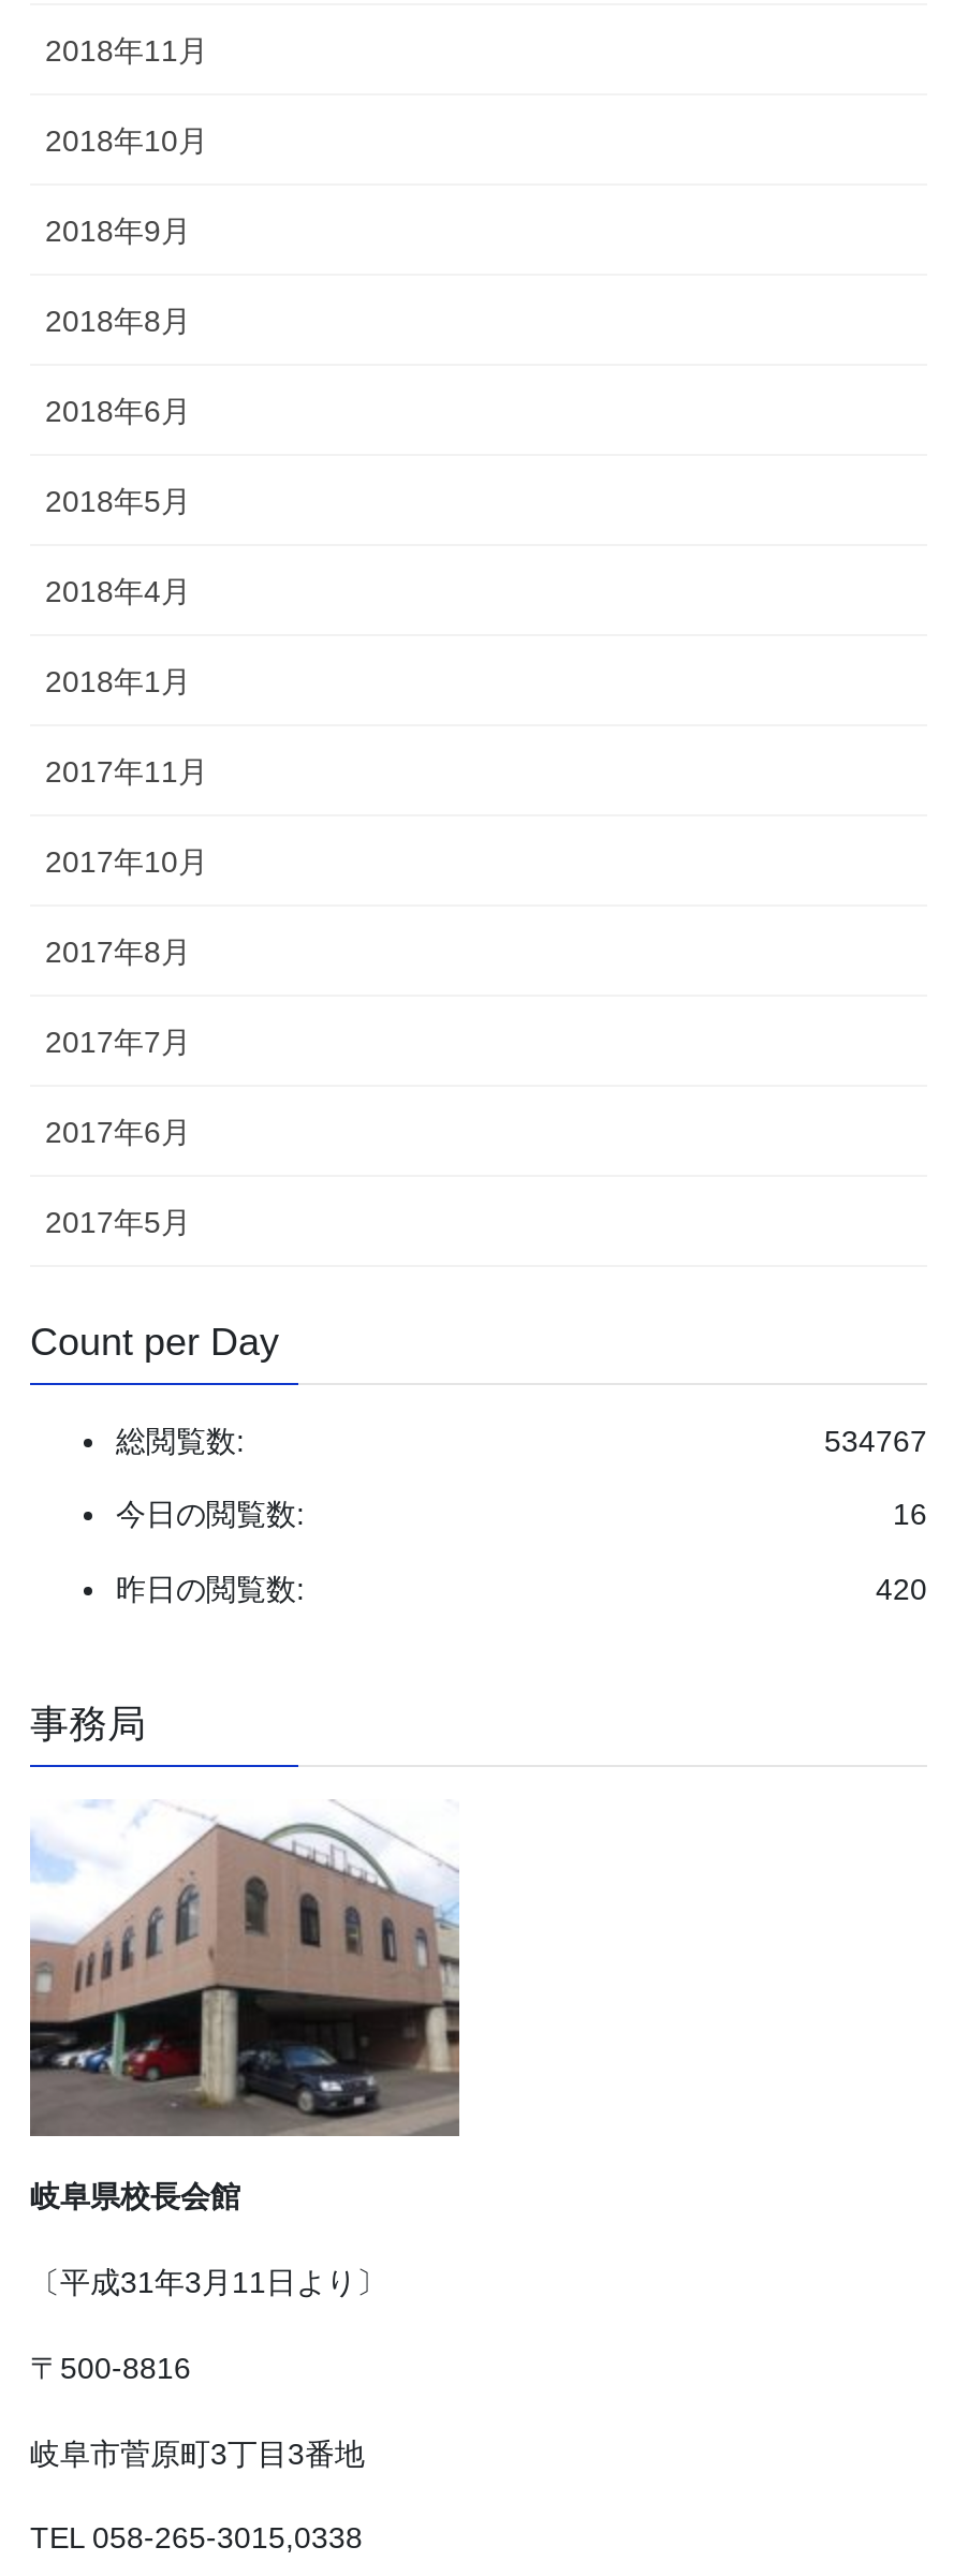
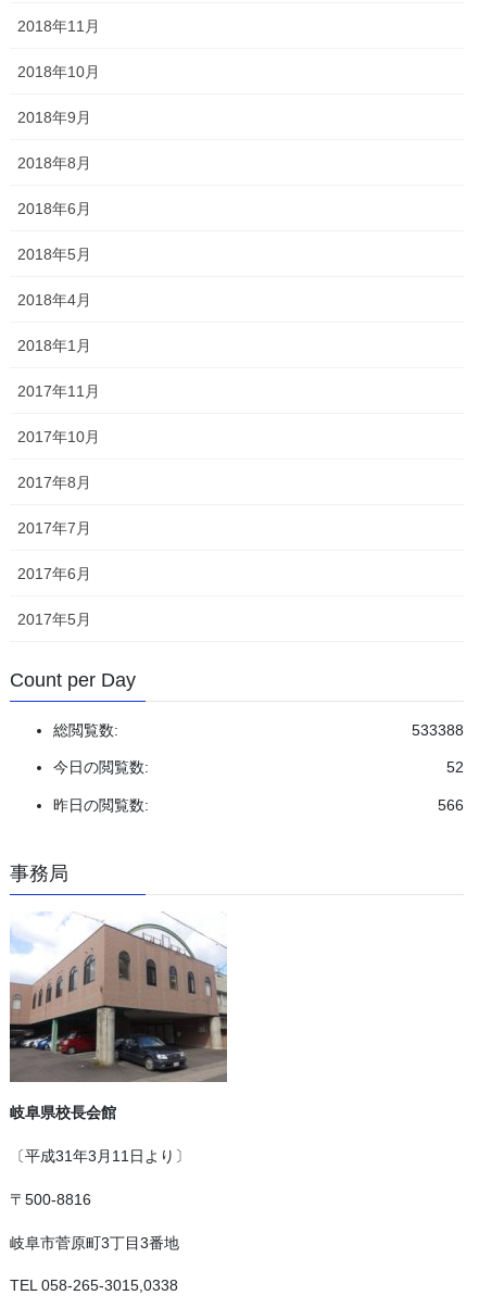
- 534767
+ 533388

- 16
+ 52

- 420
+ 566
